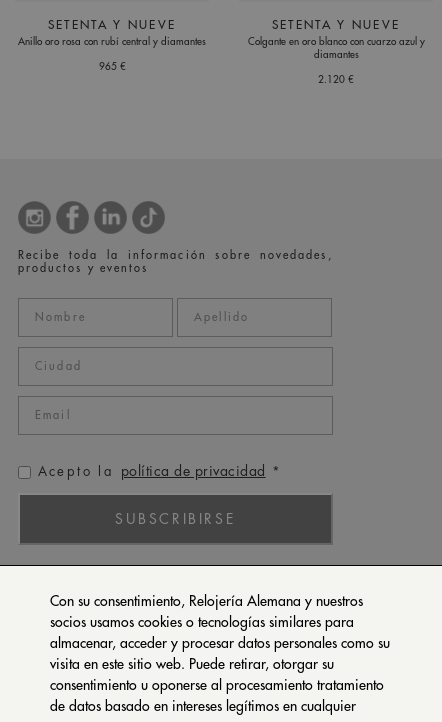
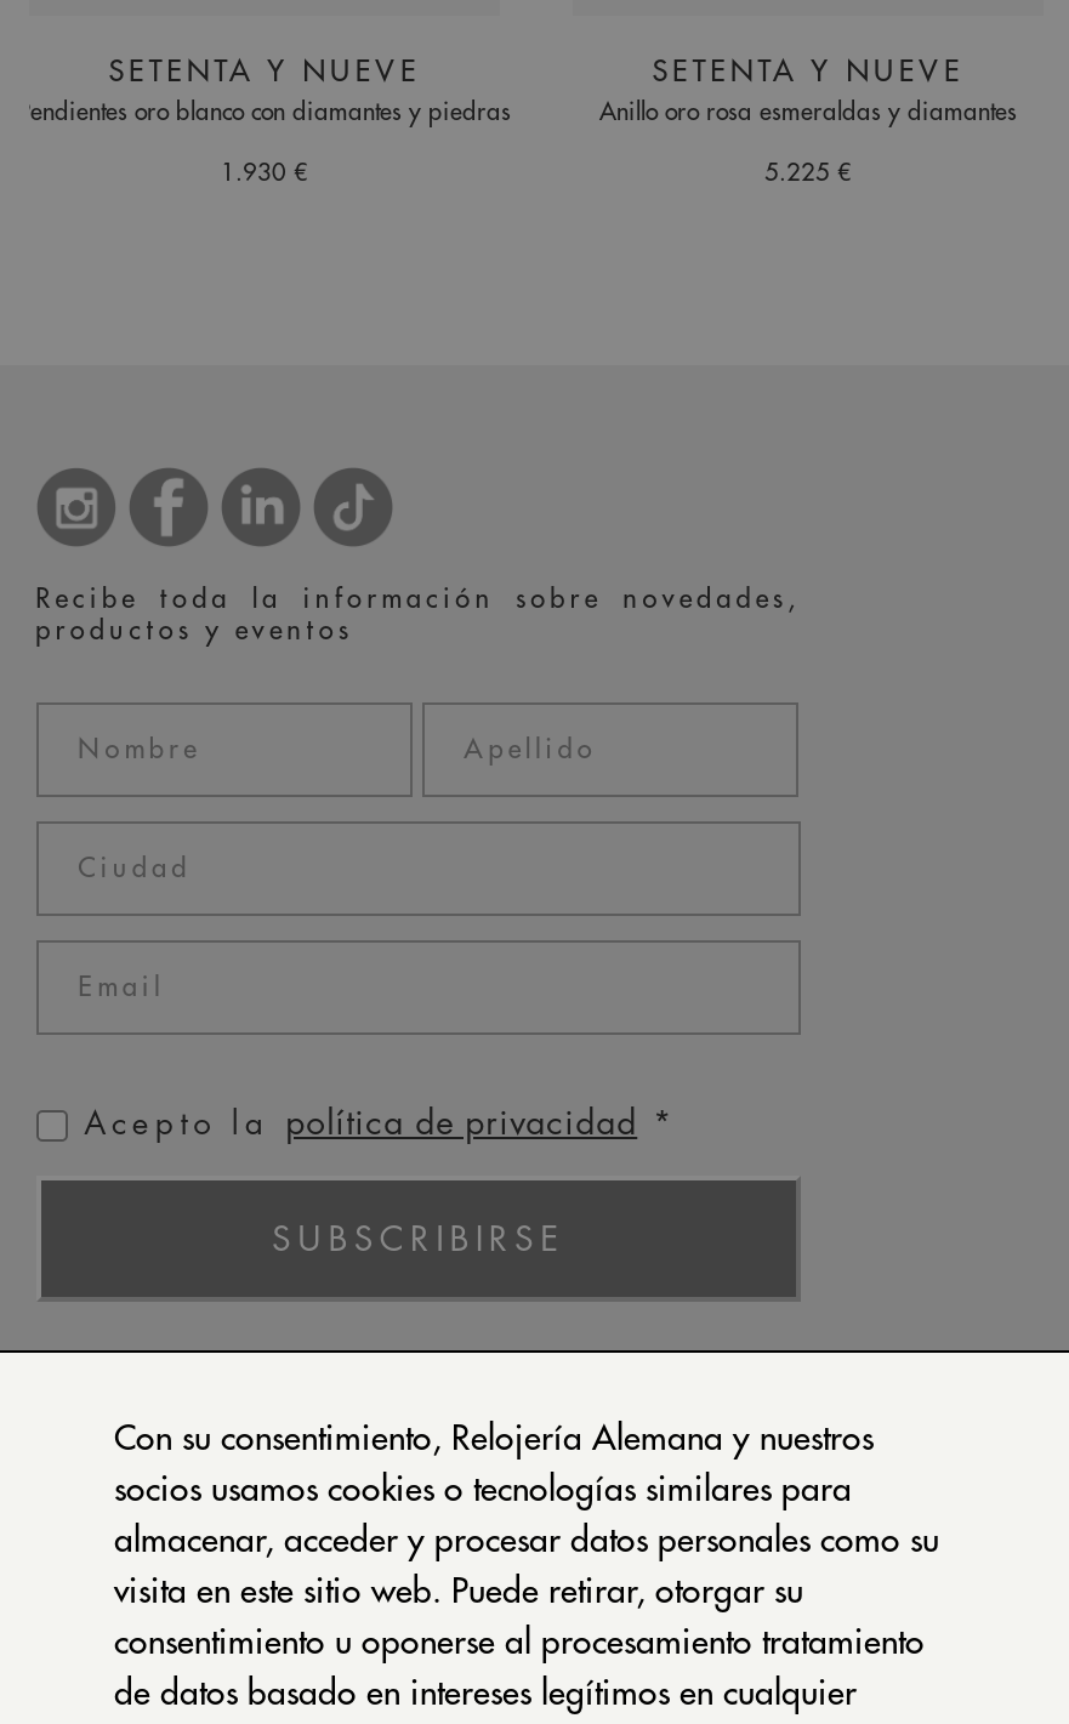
- Anillo oro rosa con rubí central y diamantes
+ Pendientes oro blanco con diamantes y piedras

- Colgante en oro blanco con cuarzo azul y
- diamantes
+ Anillo oro rosa esmeraldas y diamantes

- 965 €
+ 1.930 €

- 2.120 €
+ 5.225 €
